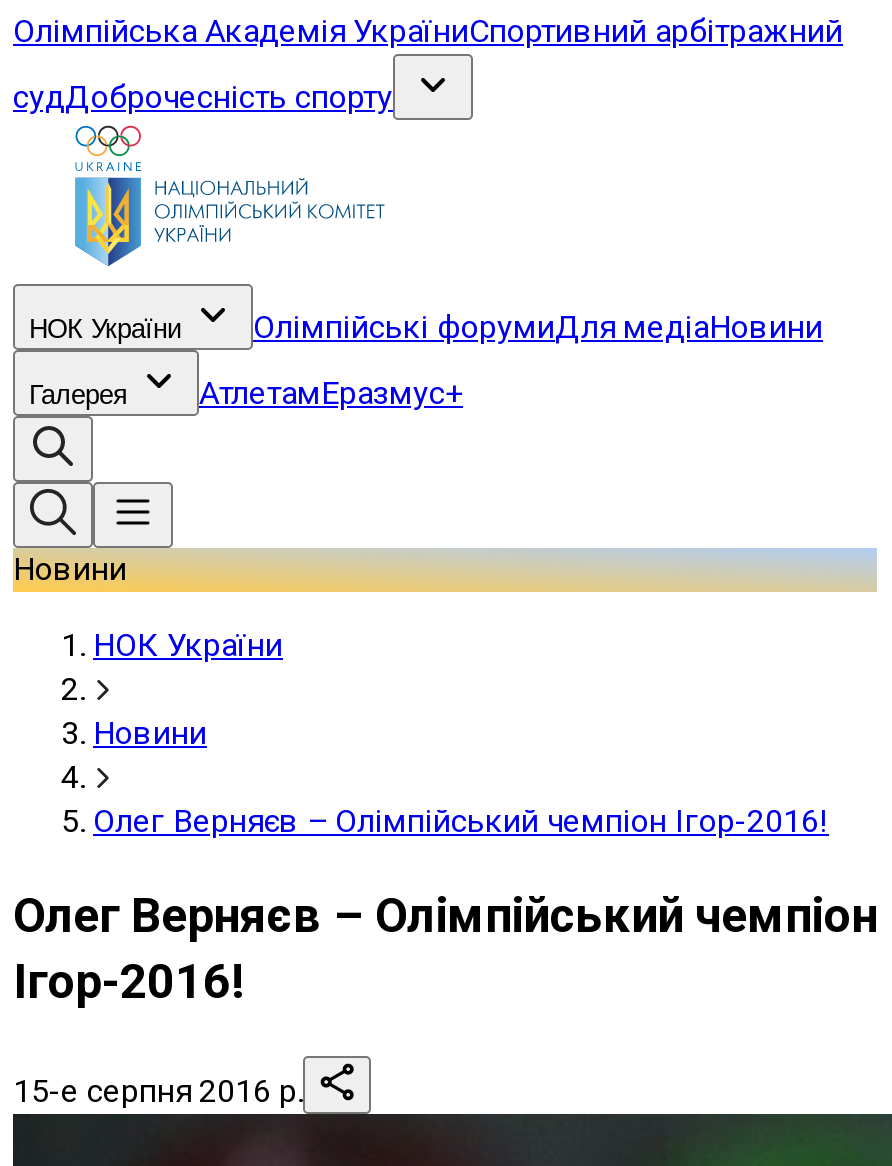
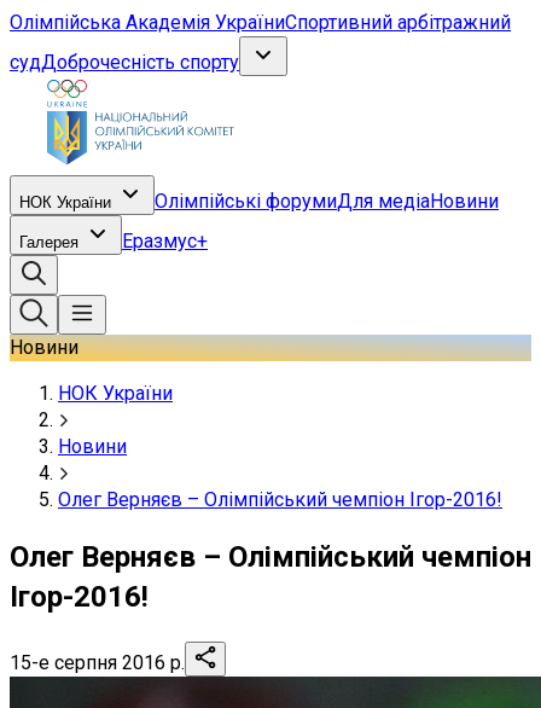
- АтлетамЕразмус+
+ Еразмус+
